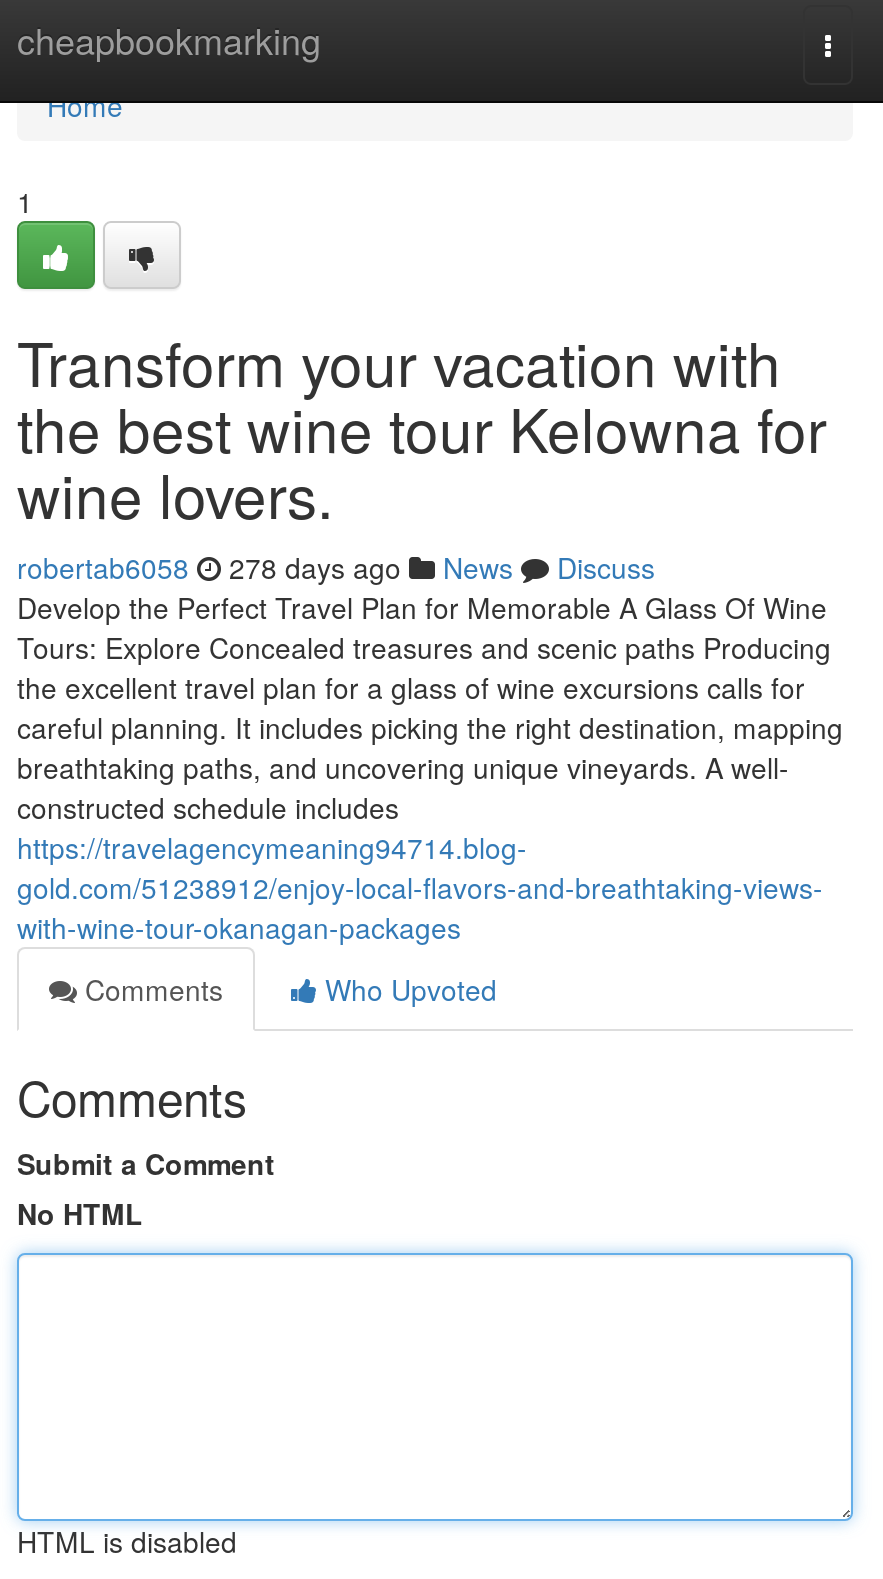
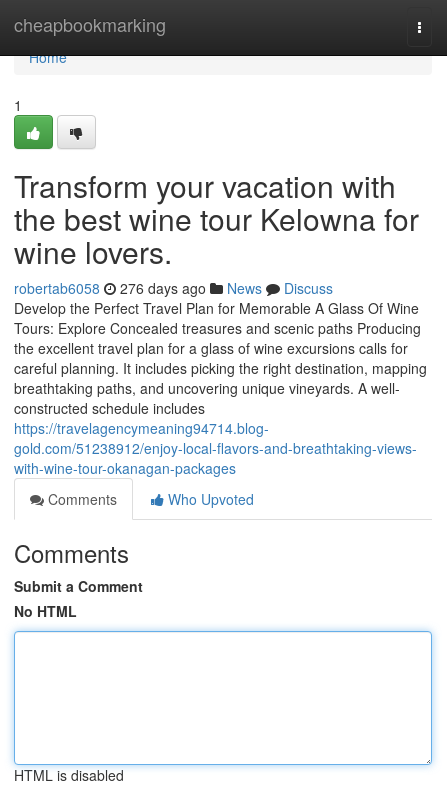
- robertab6058 278 days ago News Discuss
+ robertab6058 276 days ago News Discuss
